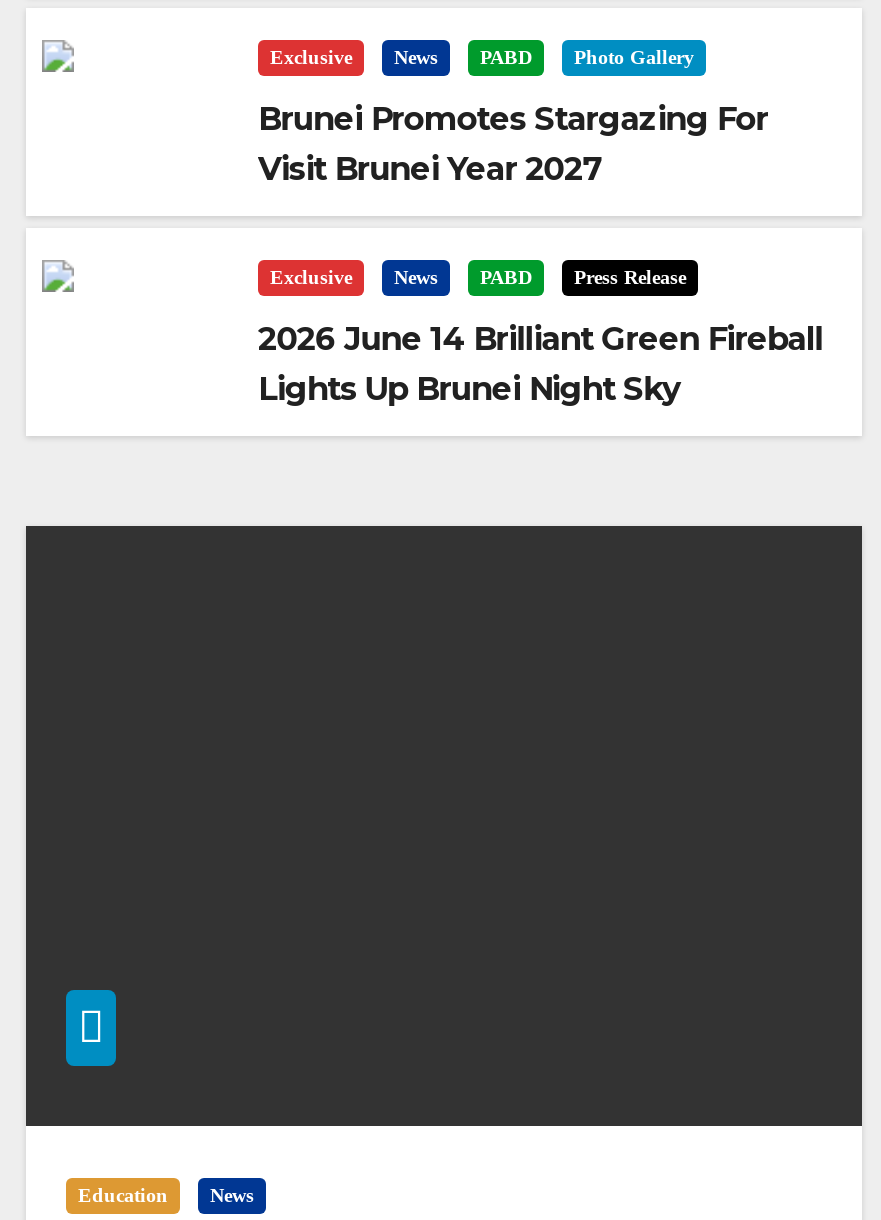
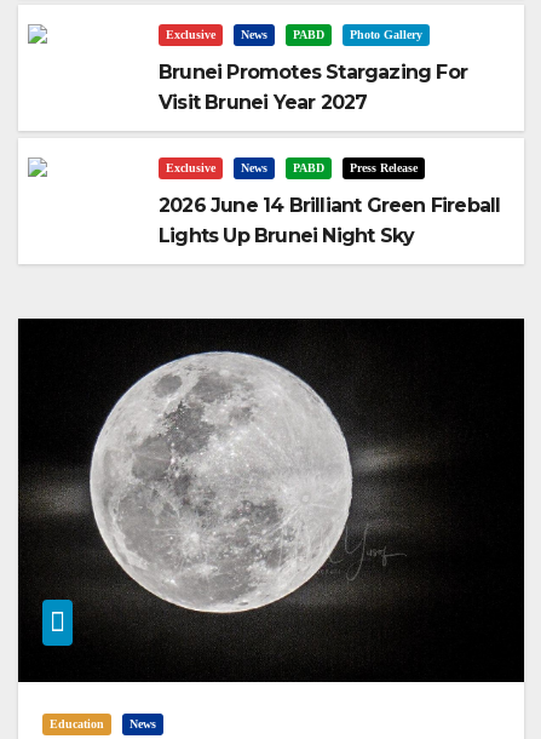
+ [image]
